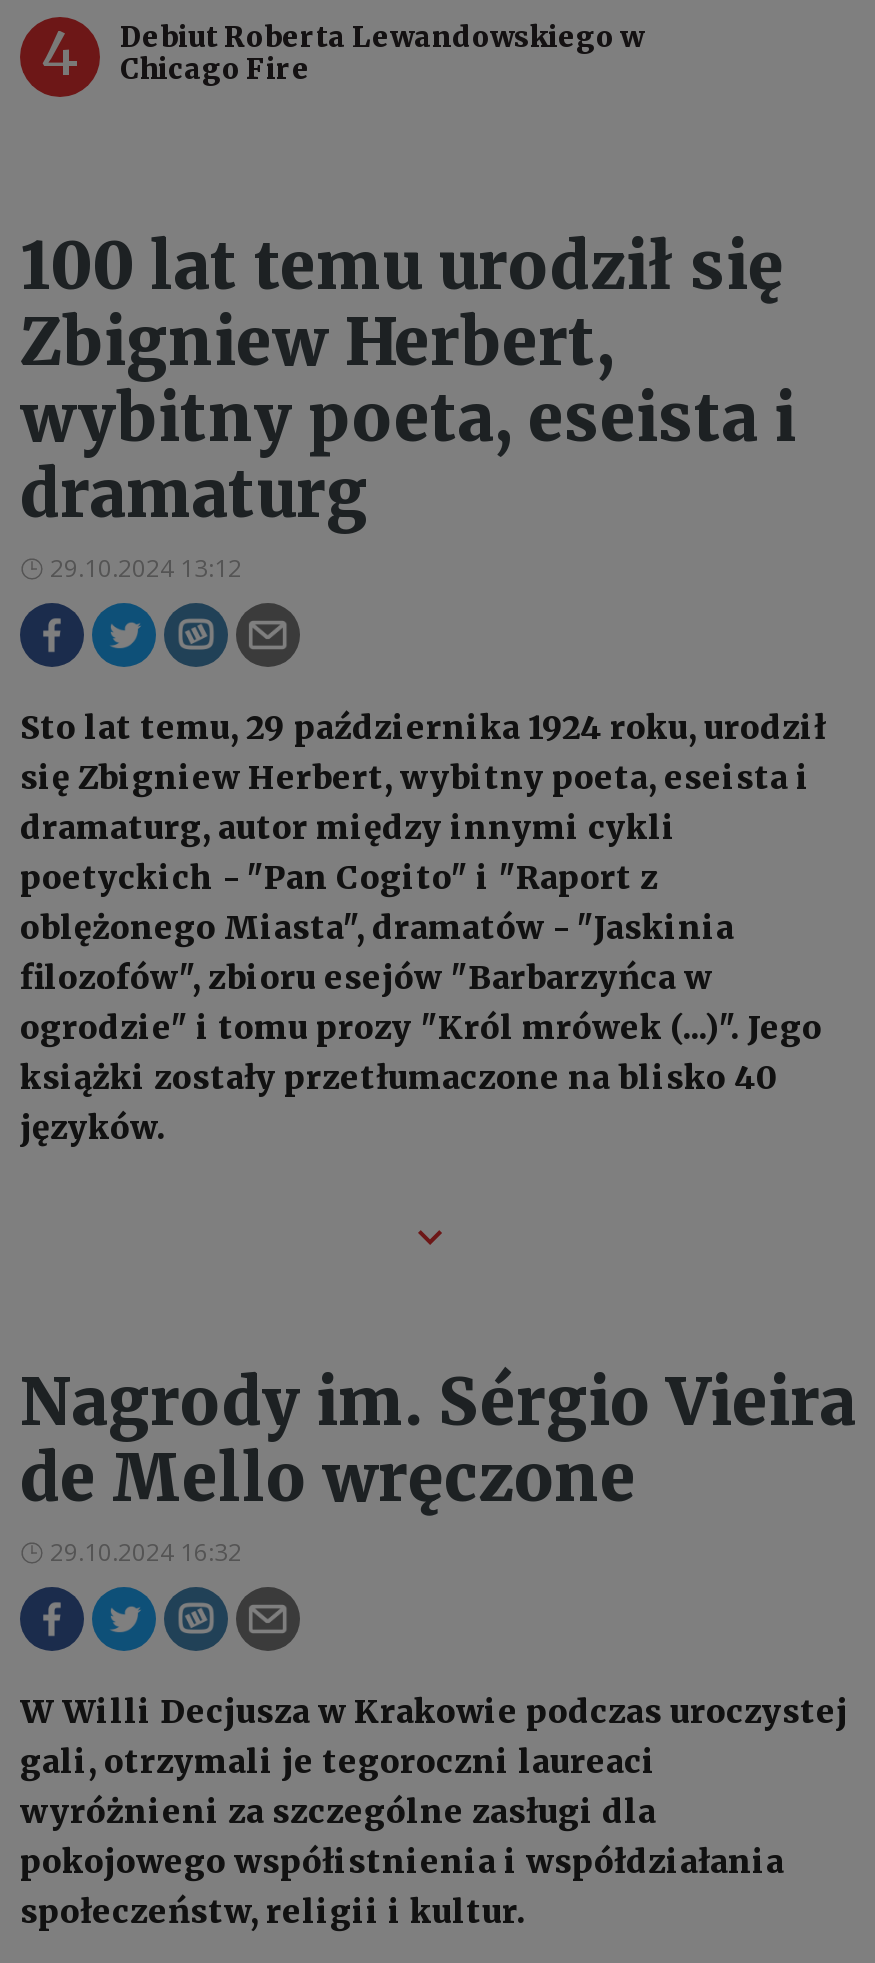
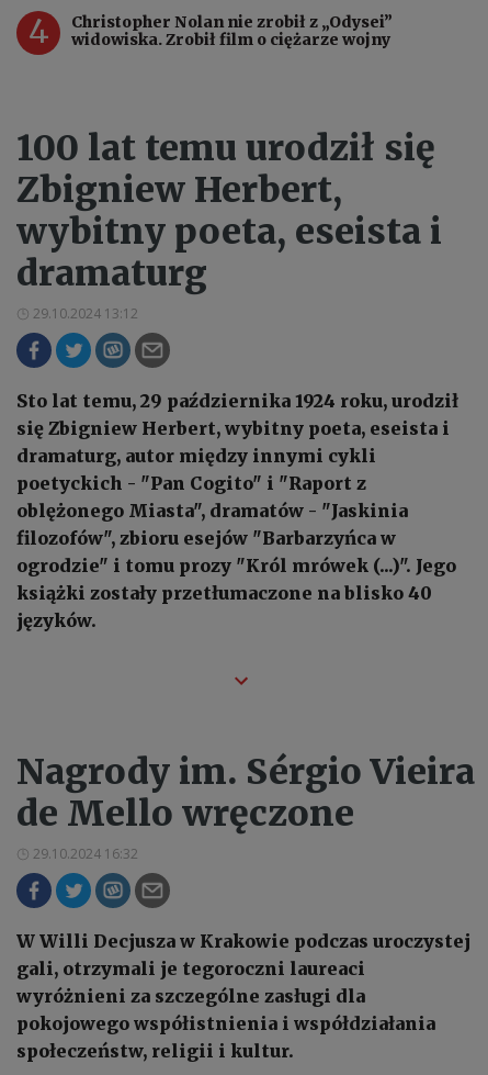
- Debiut Roberta Lewandowskiego w
- Chicago Fire
+ Christopher Nolan nie zrobił z „Odysei”
+ widowiska. Zrobił film o ciężarze wojny
